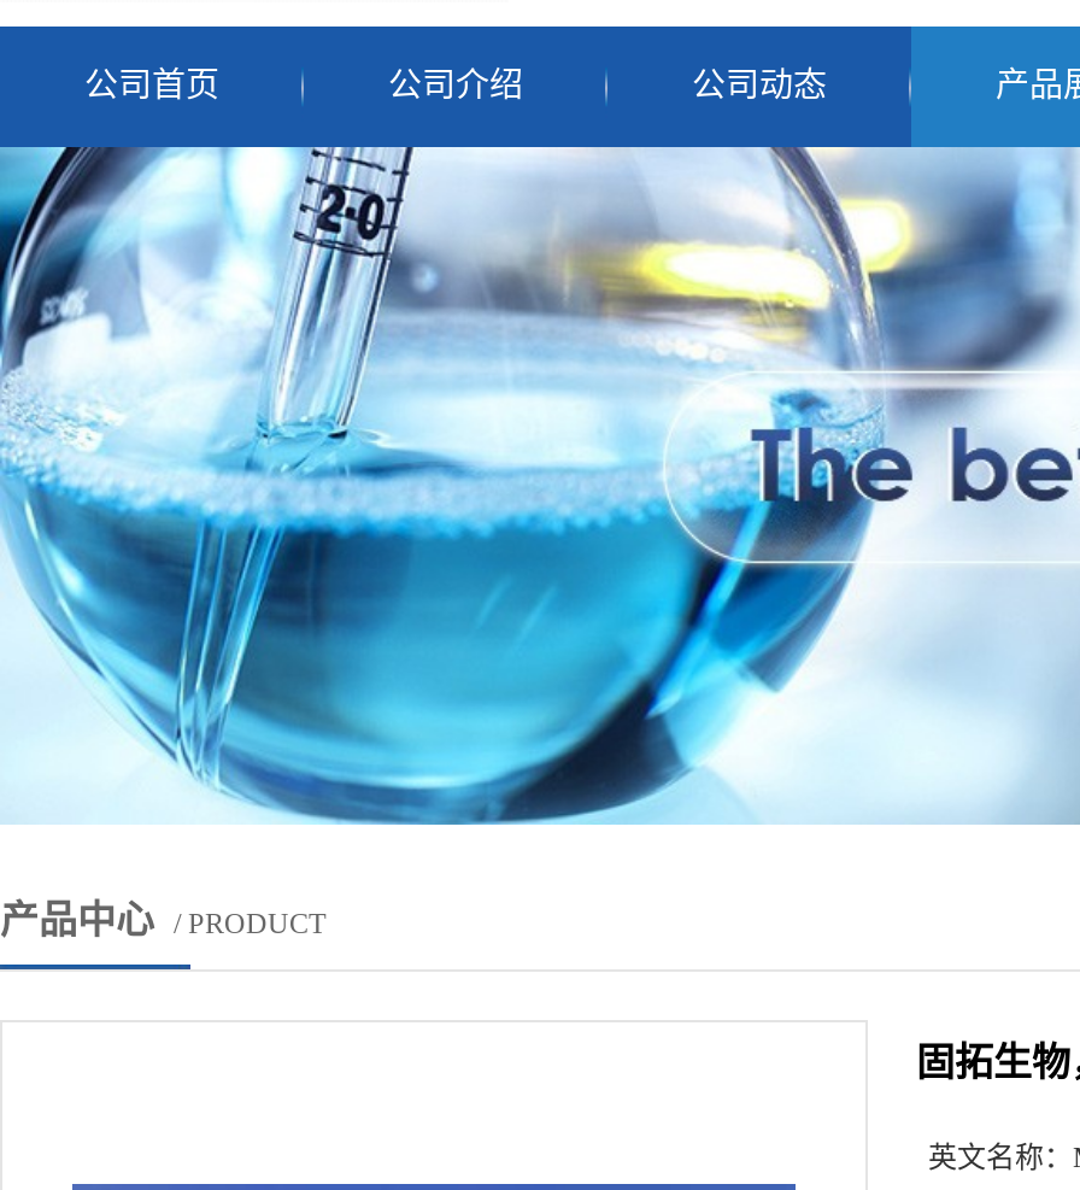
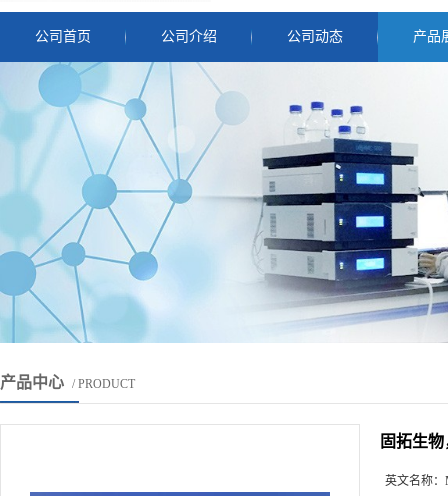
- [image]
+ [image]
